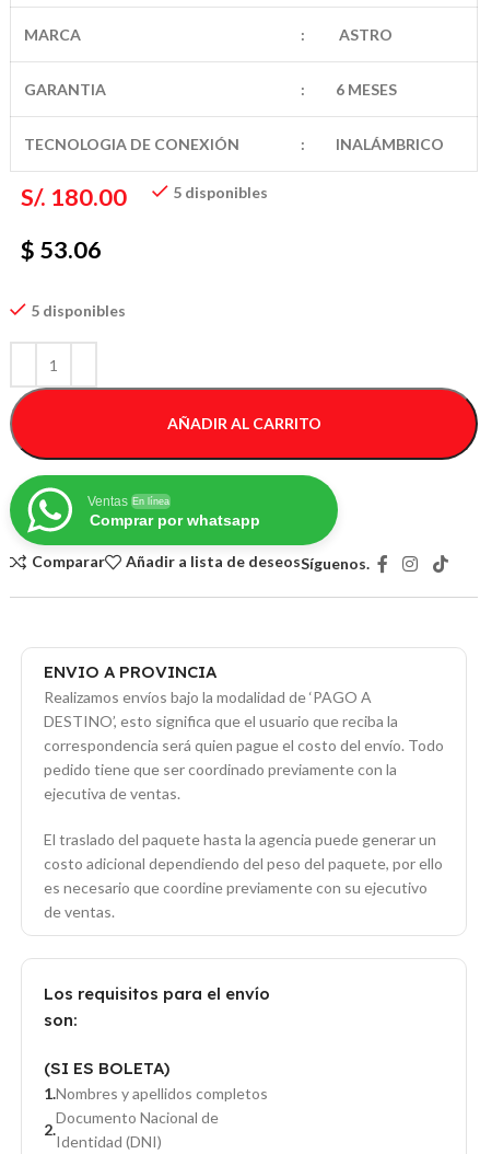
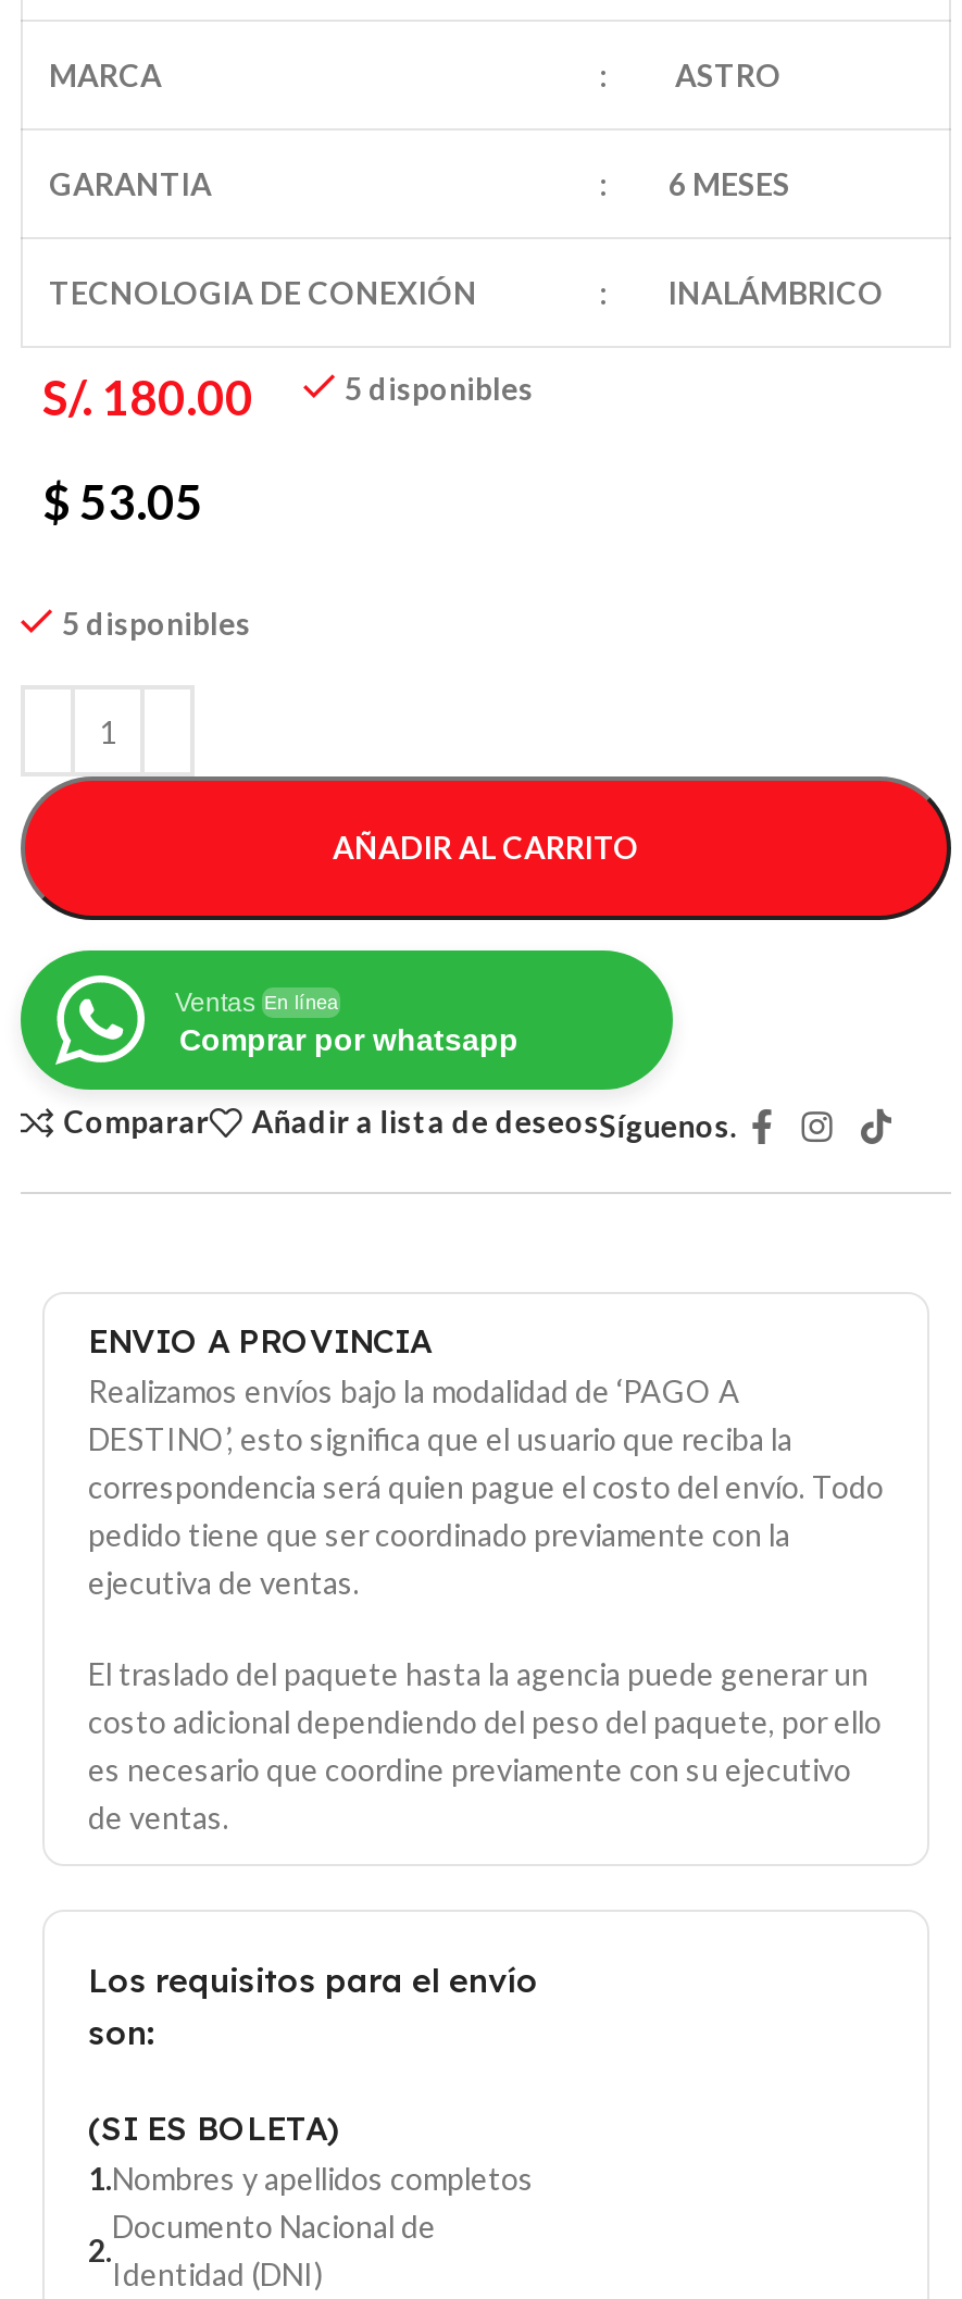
- $ 53.06
+ $ 53.05
